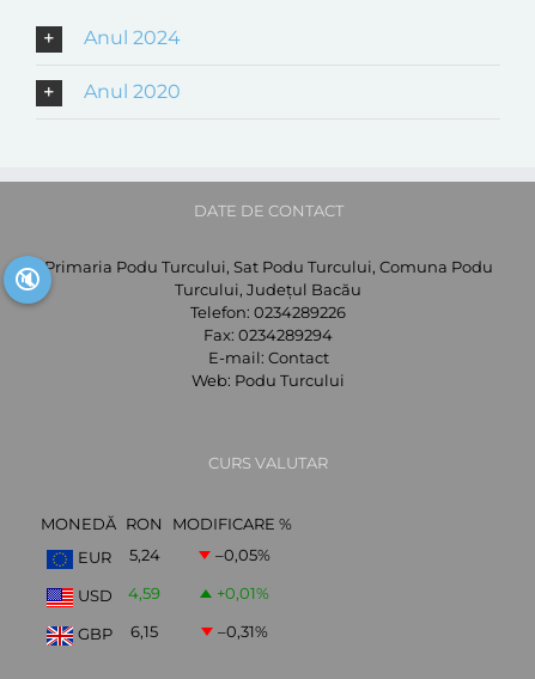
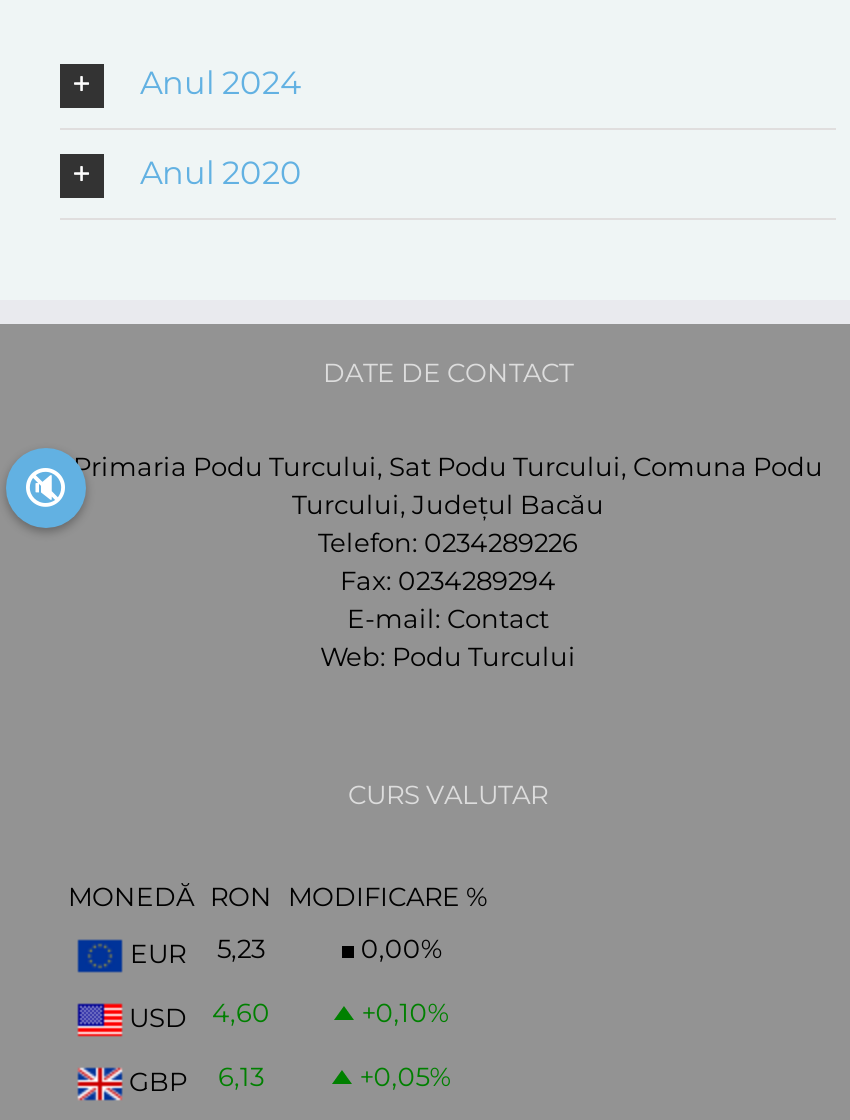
- EUR 5,24
+ EUR 5,23

- –0,05%
+ 0,00%

- USD 4,59
+ USD 4,60

- +0,01%
+ +0,10%

- GBP 6,15
+ GBP 6,13

- –0,31%
+ +0,05%
